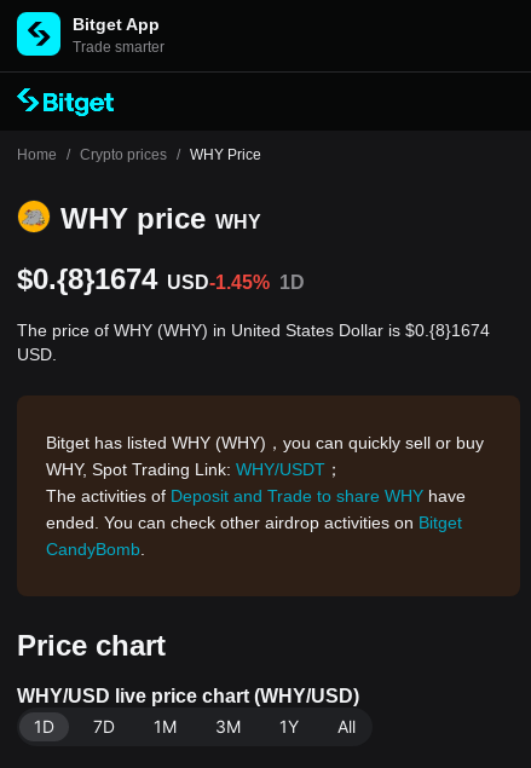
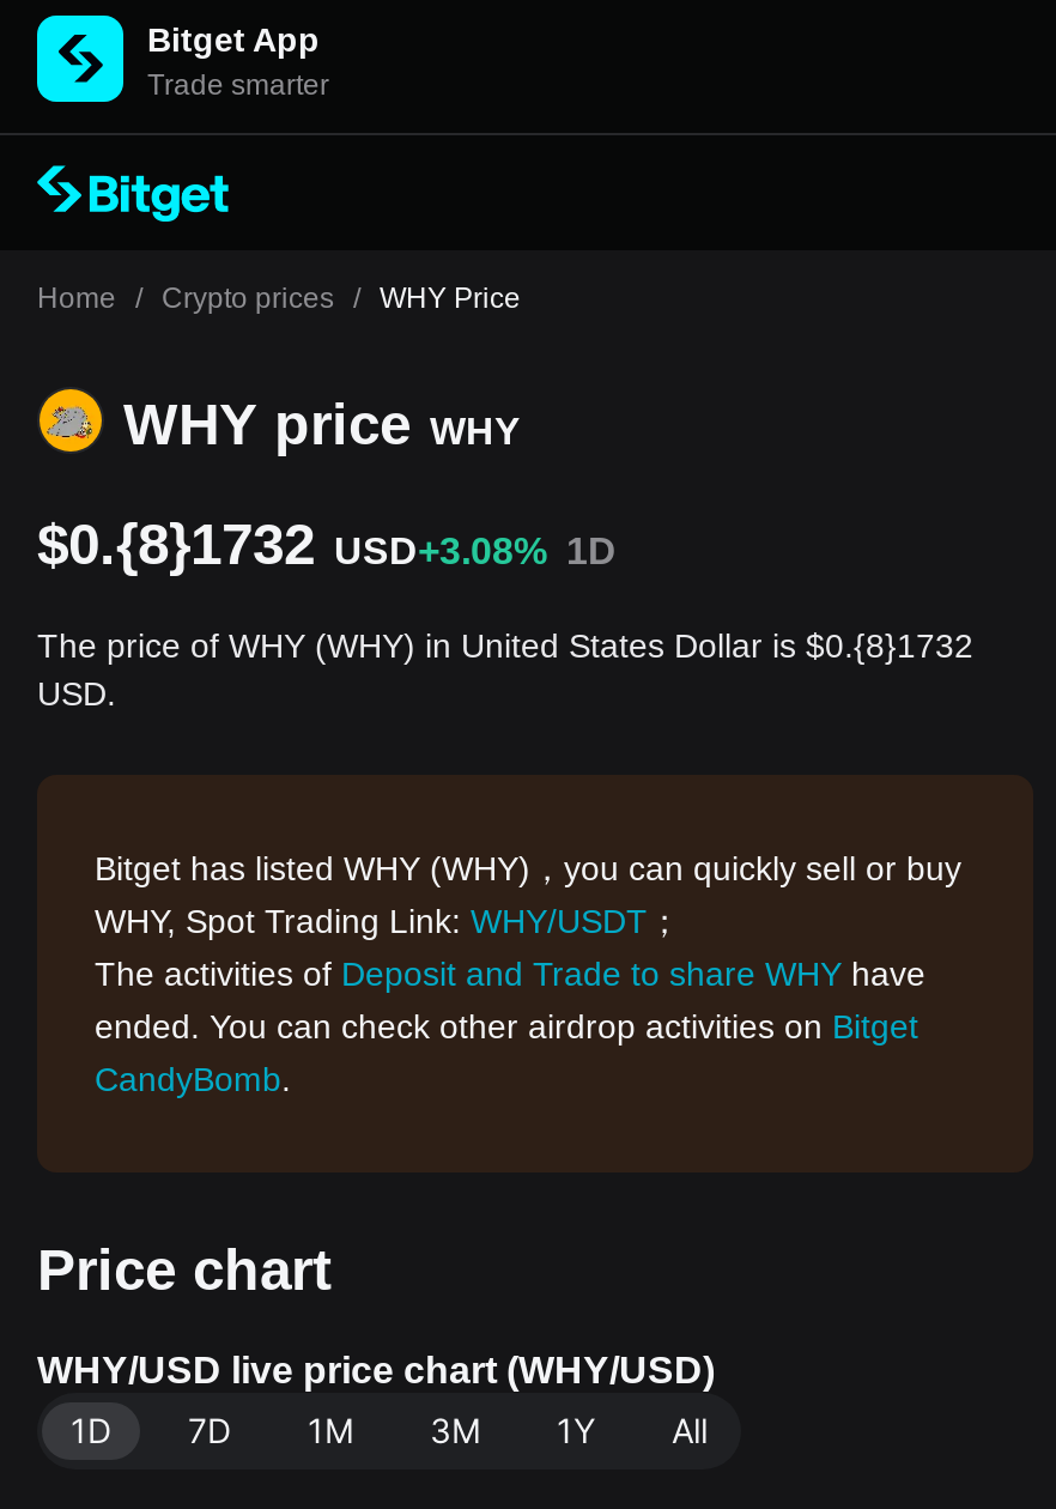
- $0.{8}1674 USD-1.45% 1D
+ $0.{8}1732 USD+3.08% 1D

- The price of WHY (WHY) in United States Dollar is $0.{8}1674
+ The price of WHY (WHY) in United States Dollar is $0.{8}1732
